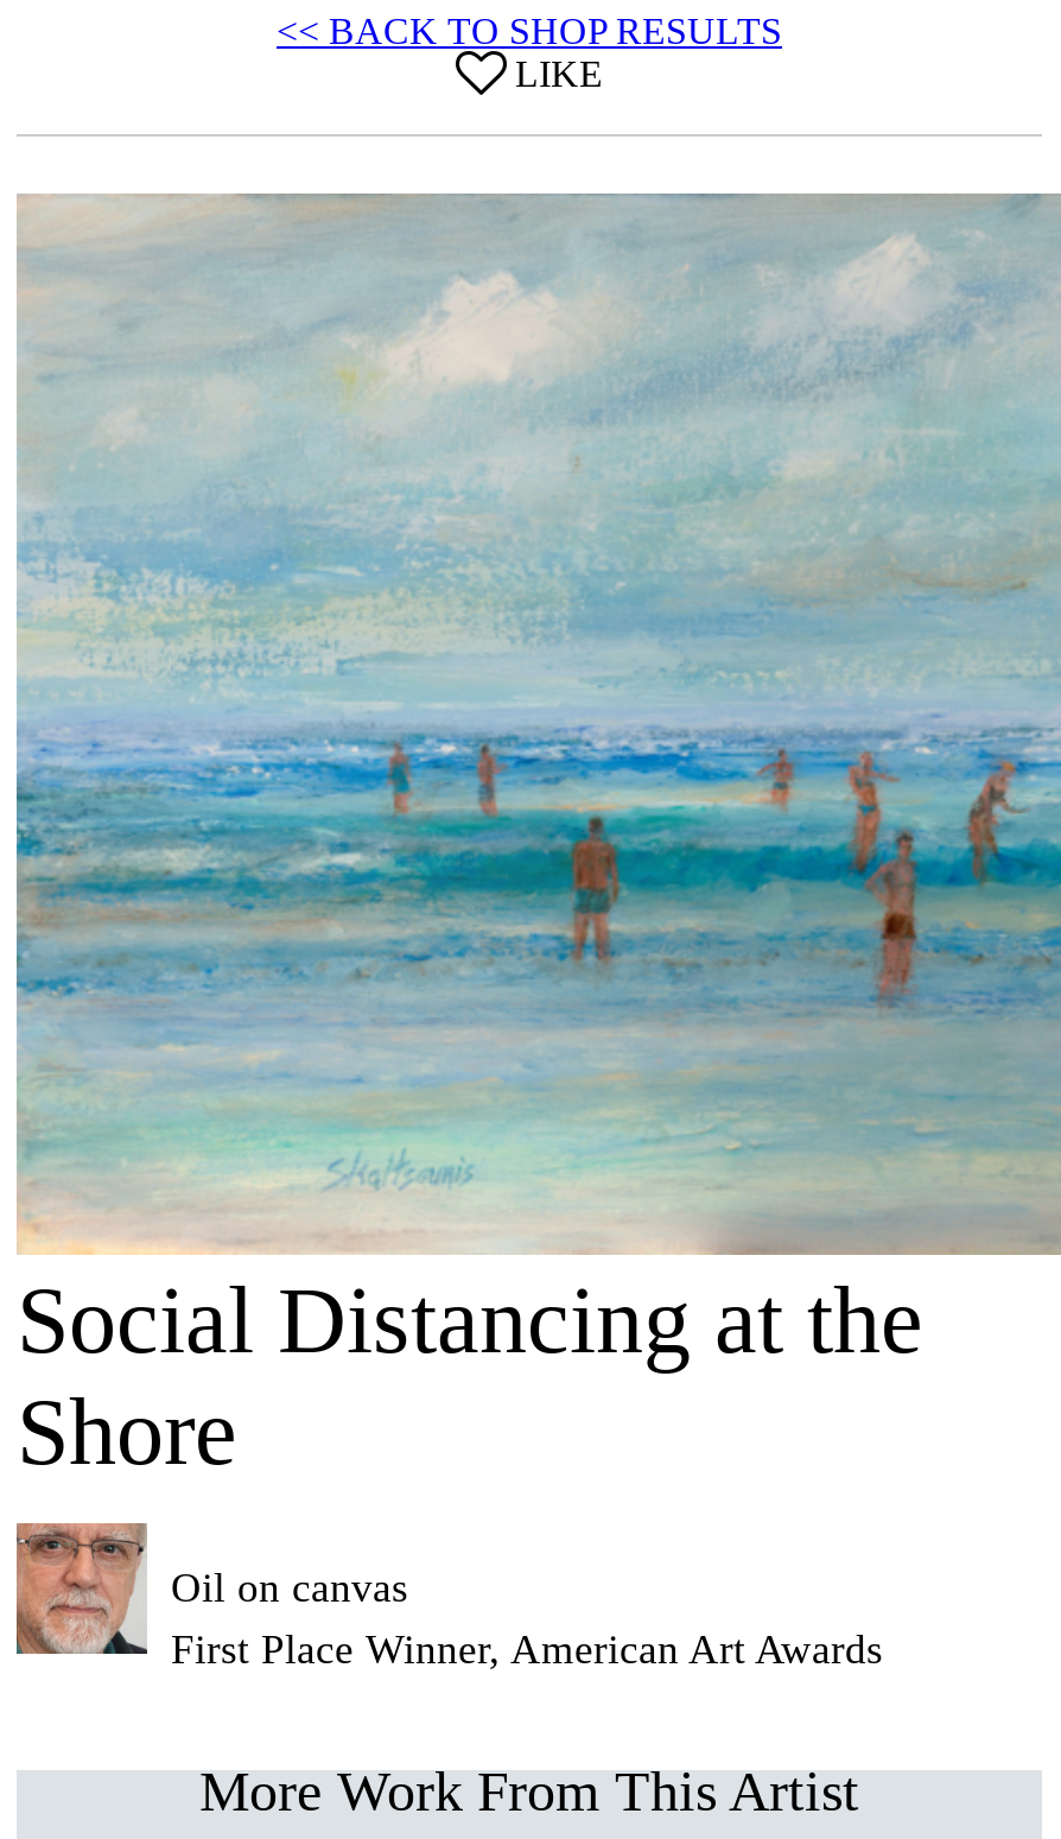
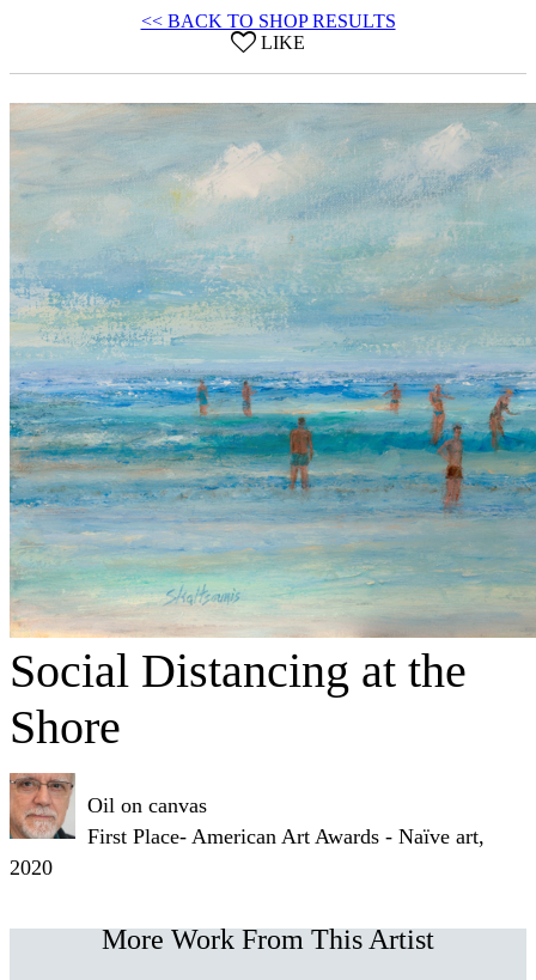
- First Place Winner, American Art Awards
+ First Place- American Art Awards - Naïve art,
+ 2020
